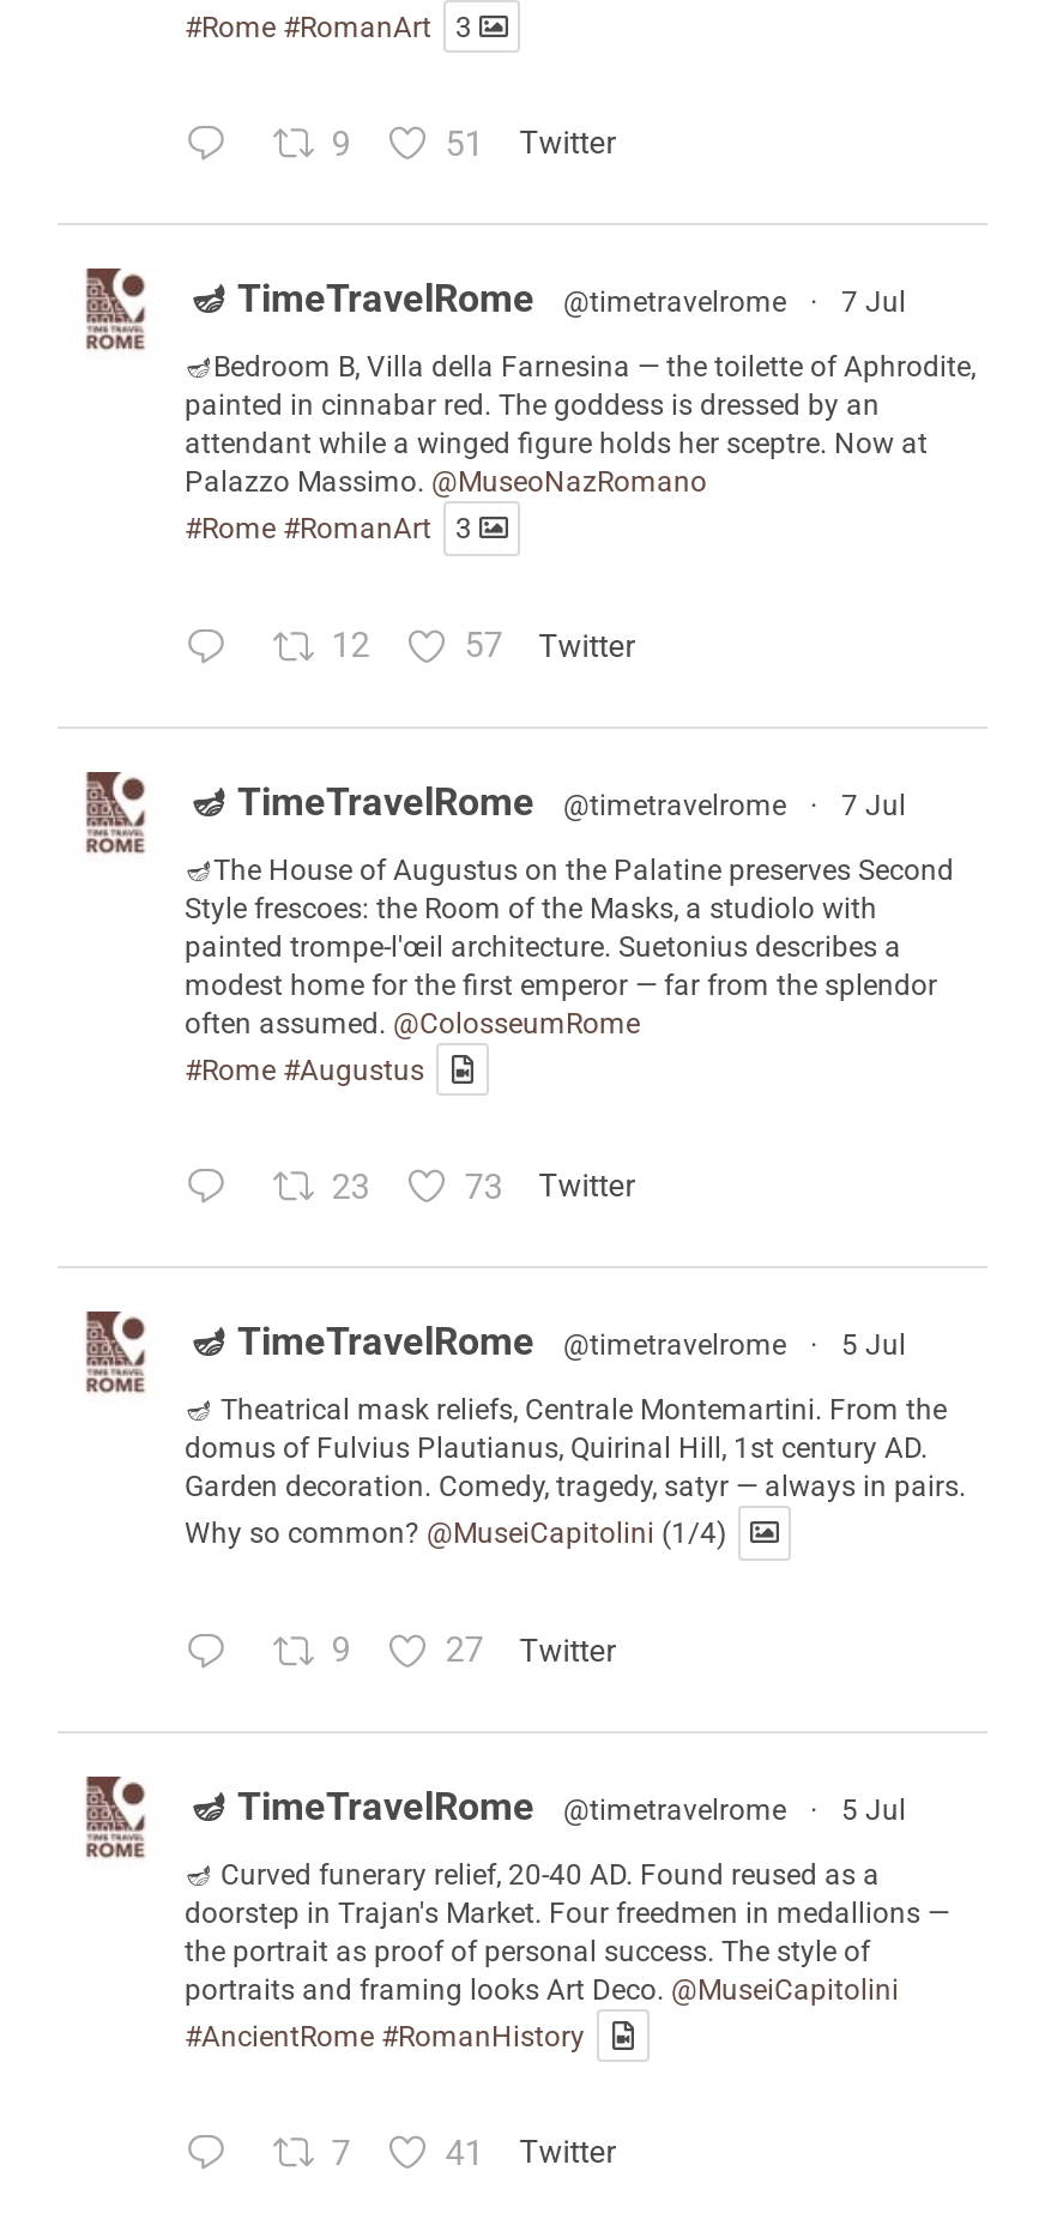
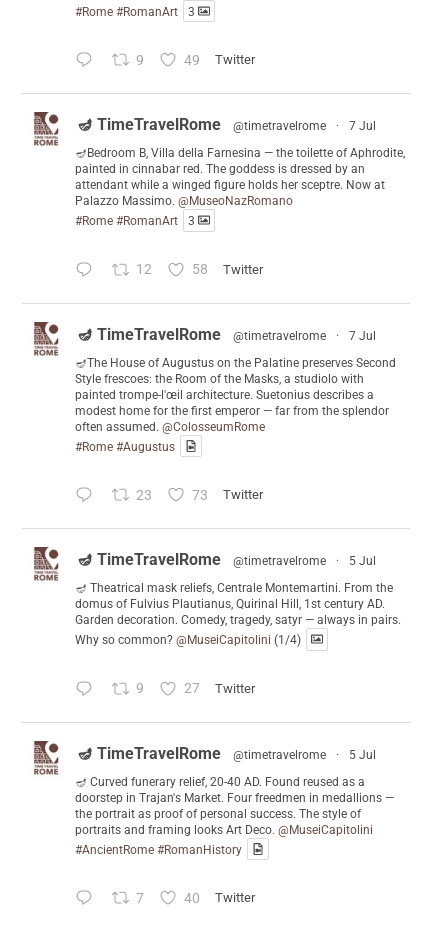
- 51 Twitter
+ 49 Twitter

- 57 Twitter
+ 58 Twitter

- 41 Twitter
+ 40 Twitter
